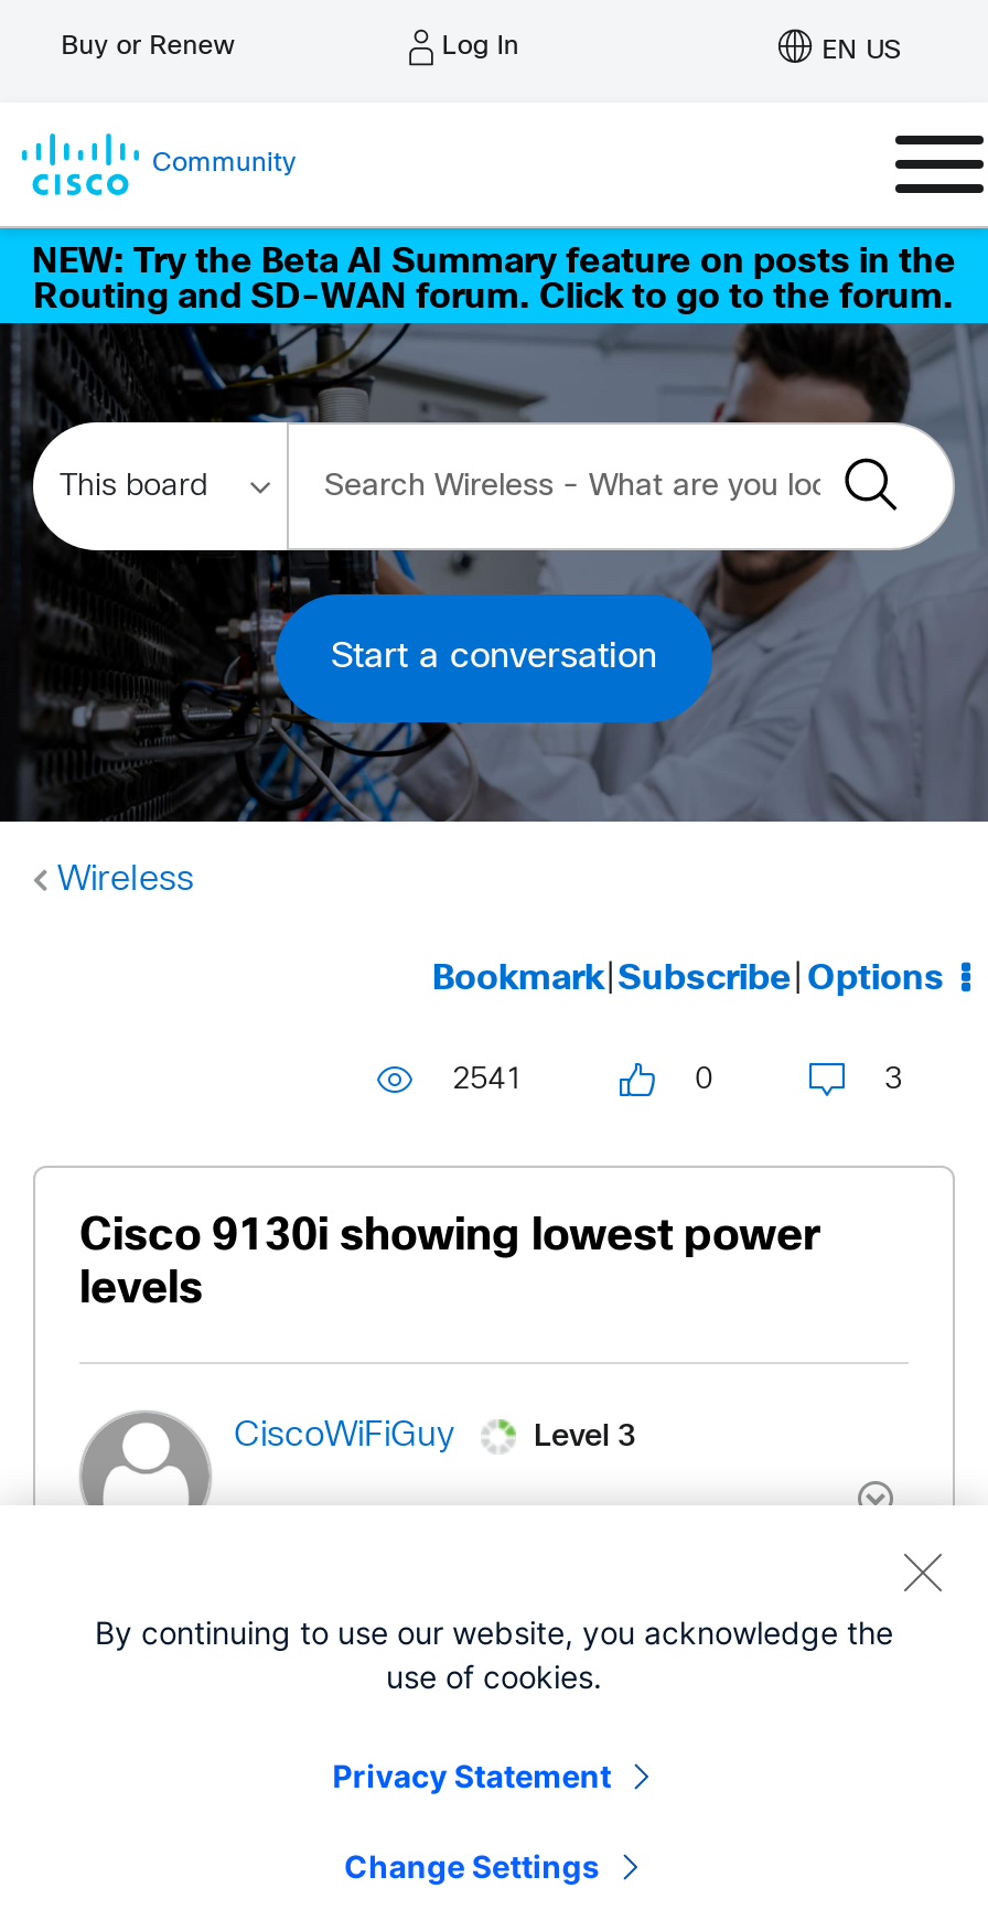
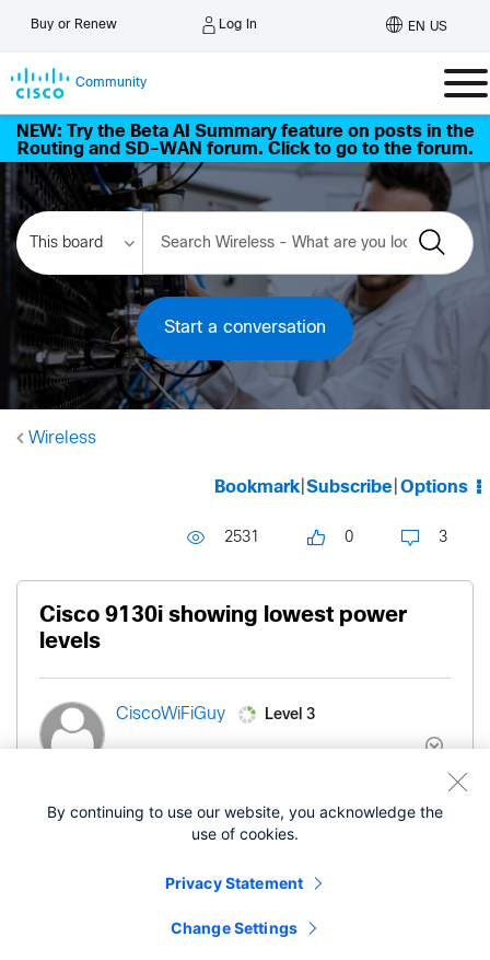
- 2541
+ 2531
